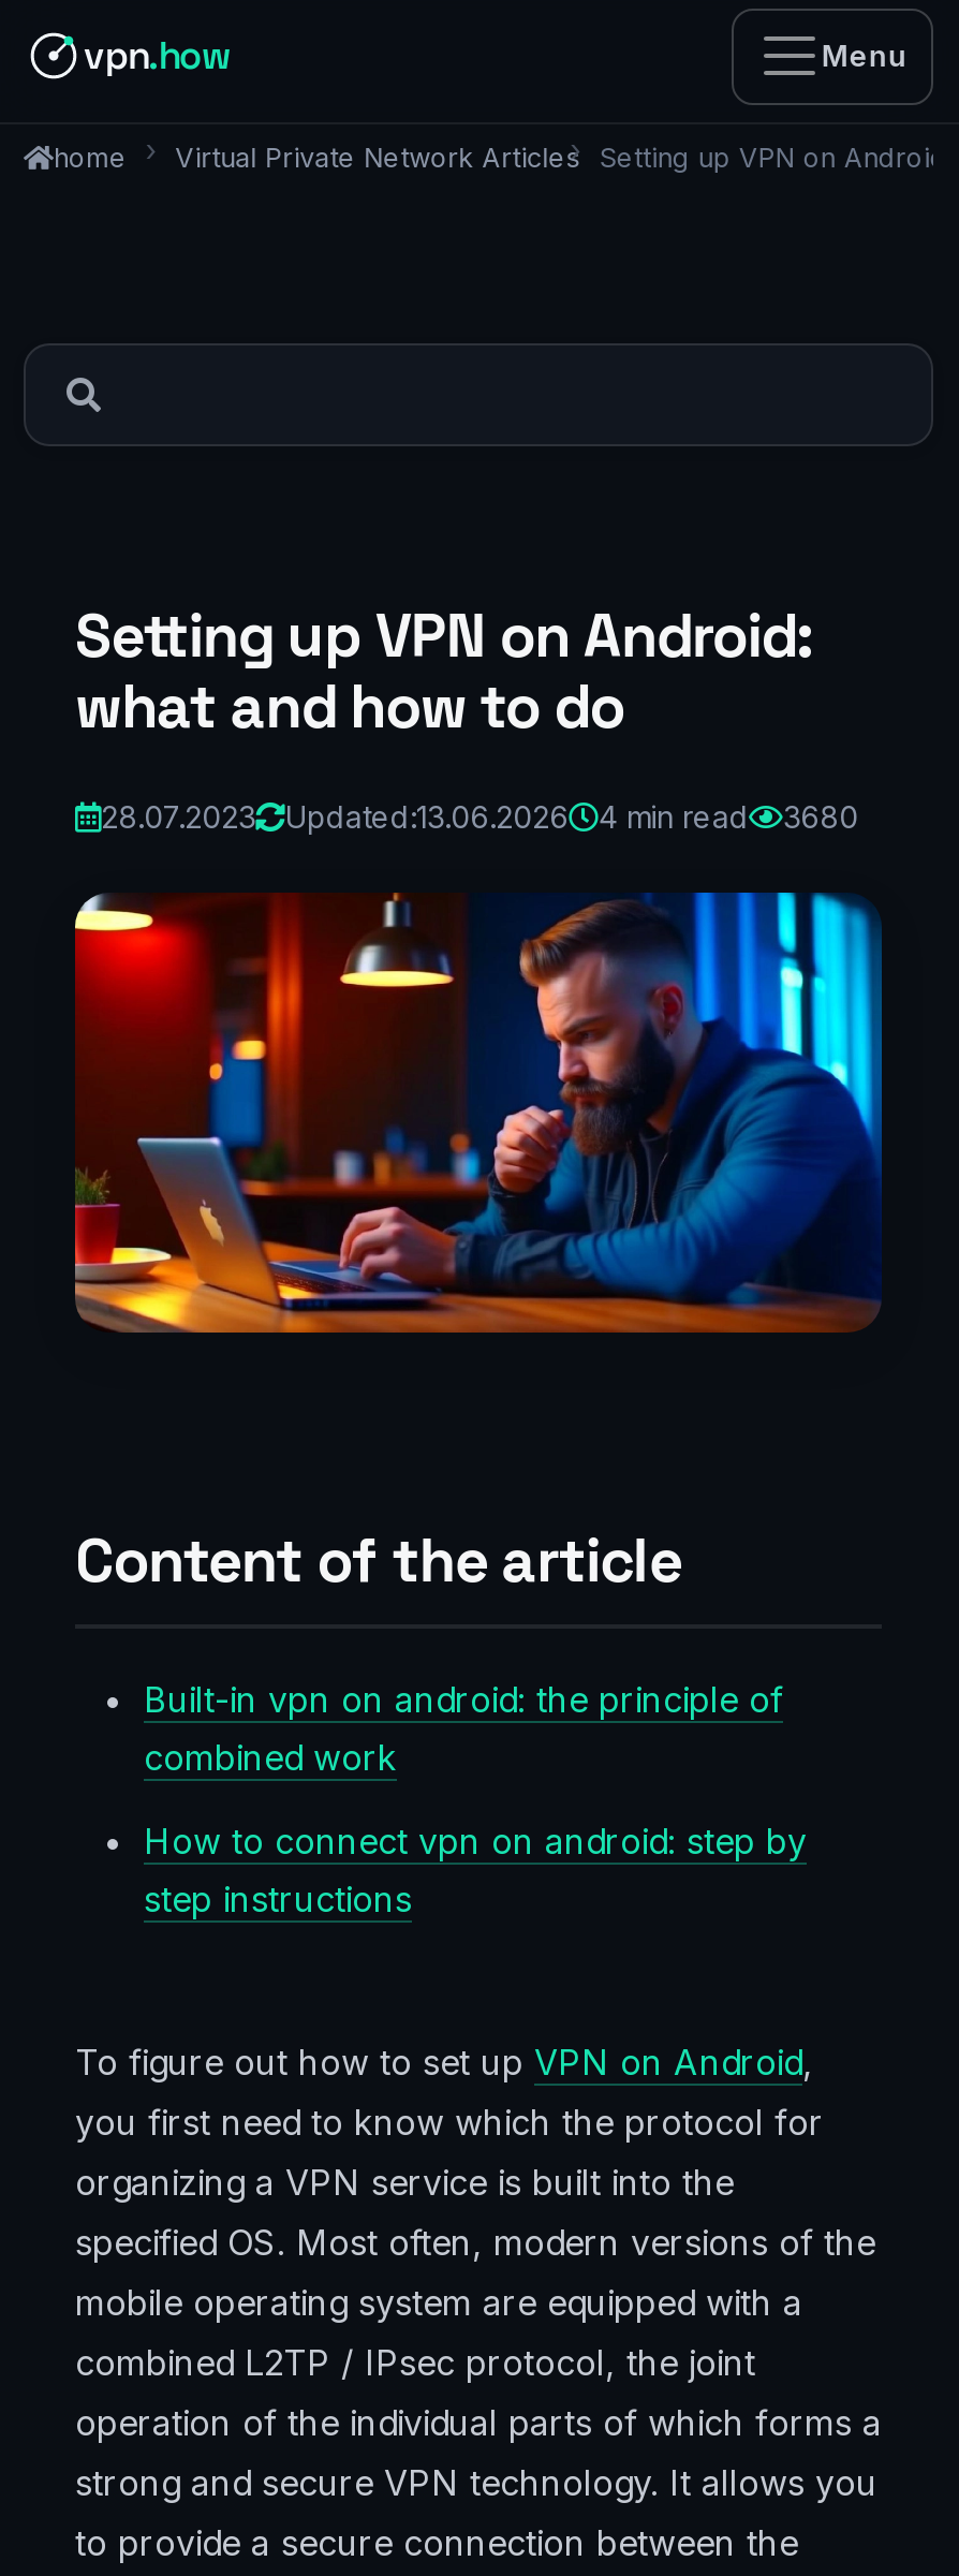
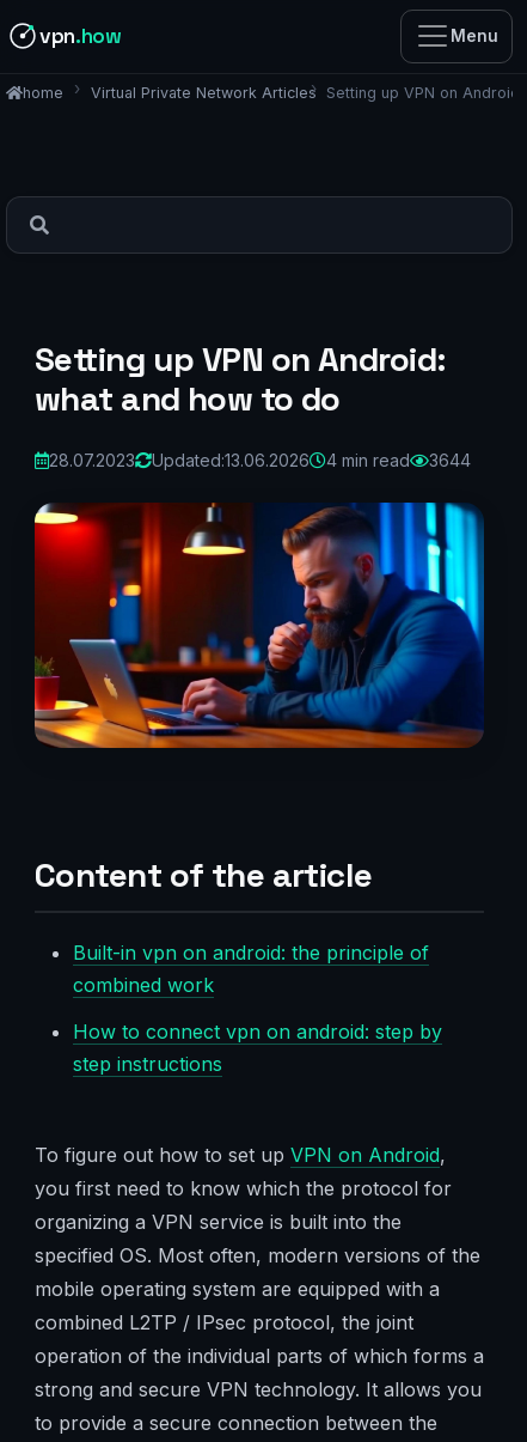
- 28.07.2023 Updated:13.06.2026 4 min read 3680
+ 28.07.2023 Updated:13.06.2026 4 min read 3644
